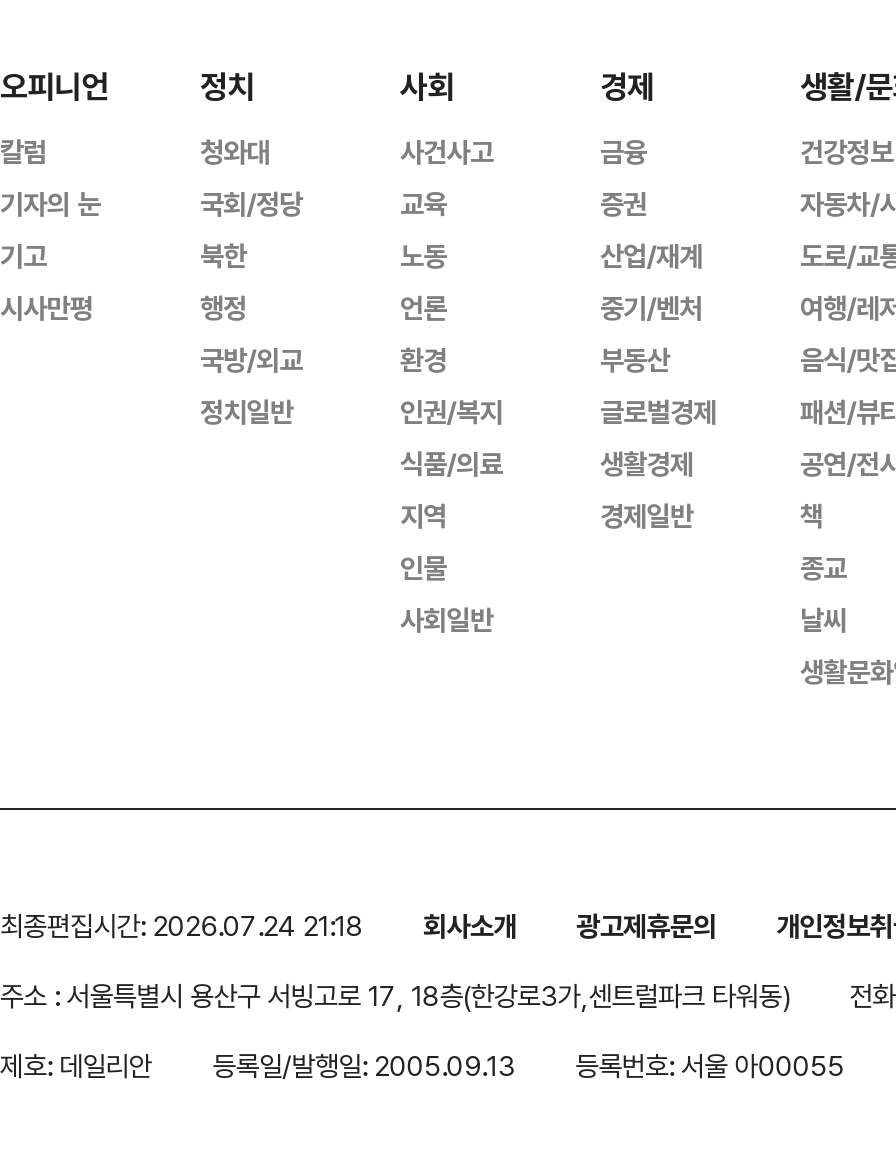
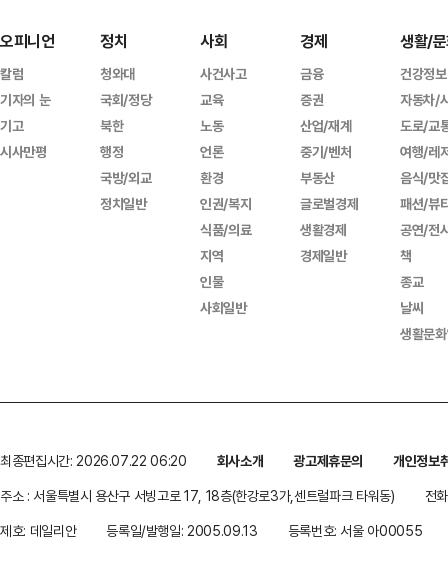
- 최종편집시간: 2026.07.24 21:18
+ 최종편집시간: 2026.07.22 06:20
